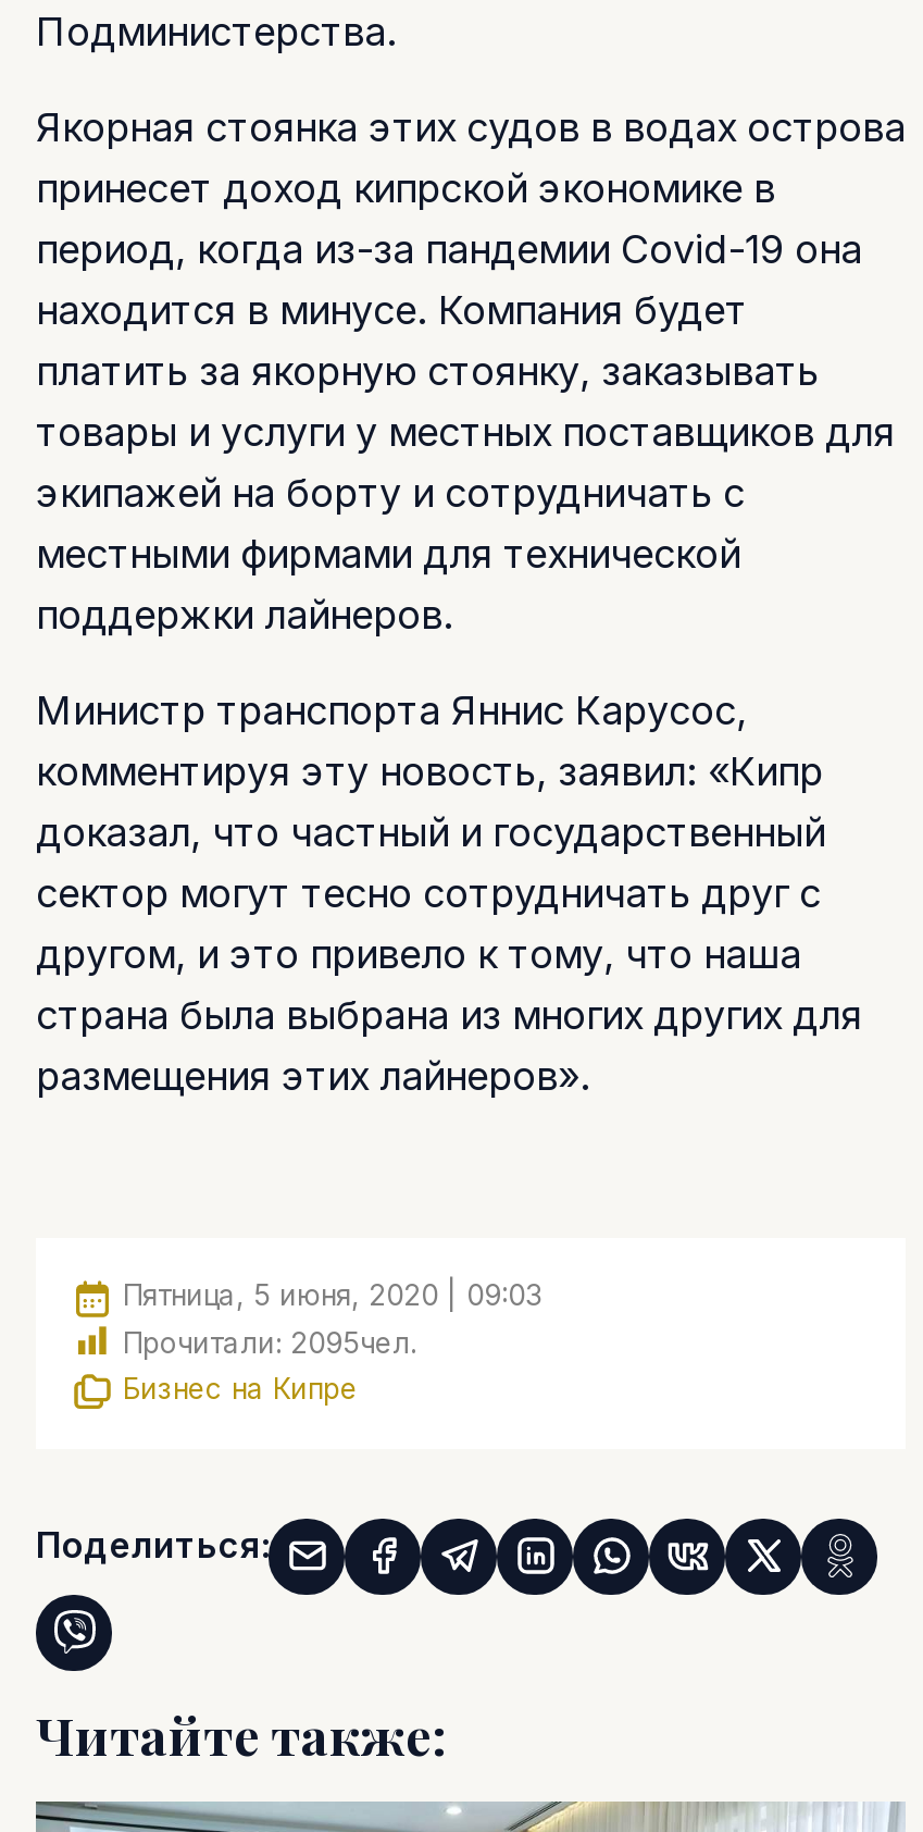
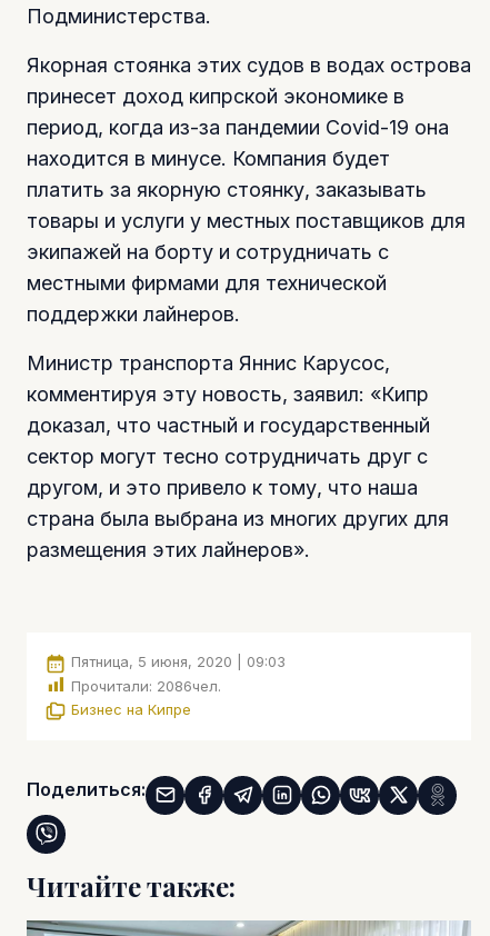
- Прочитали: 2095чел.
+ Прочитали: 2086чел.
